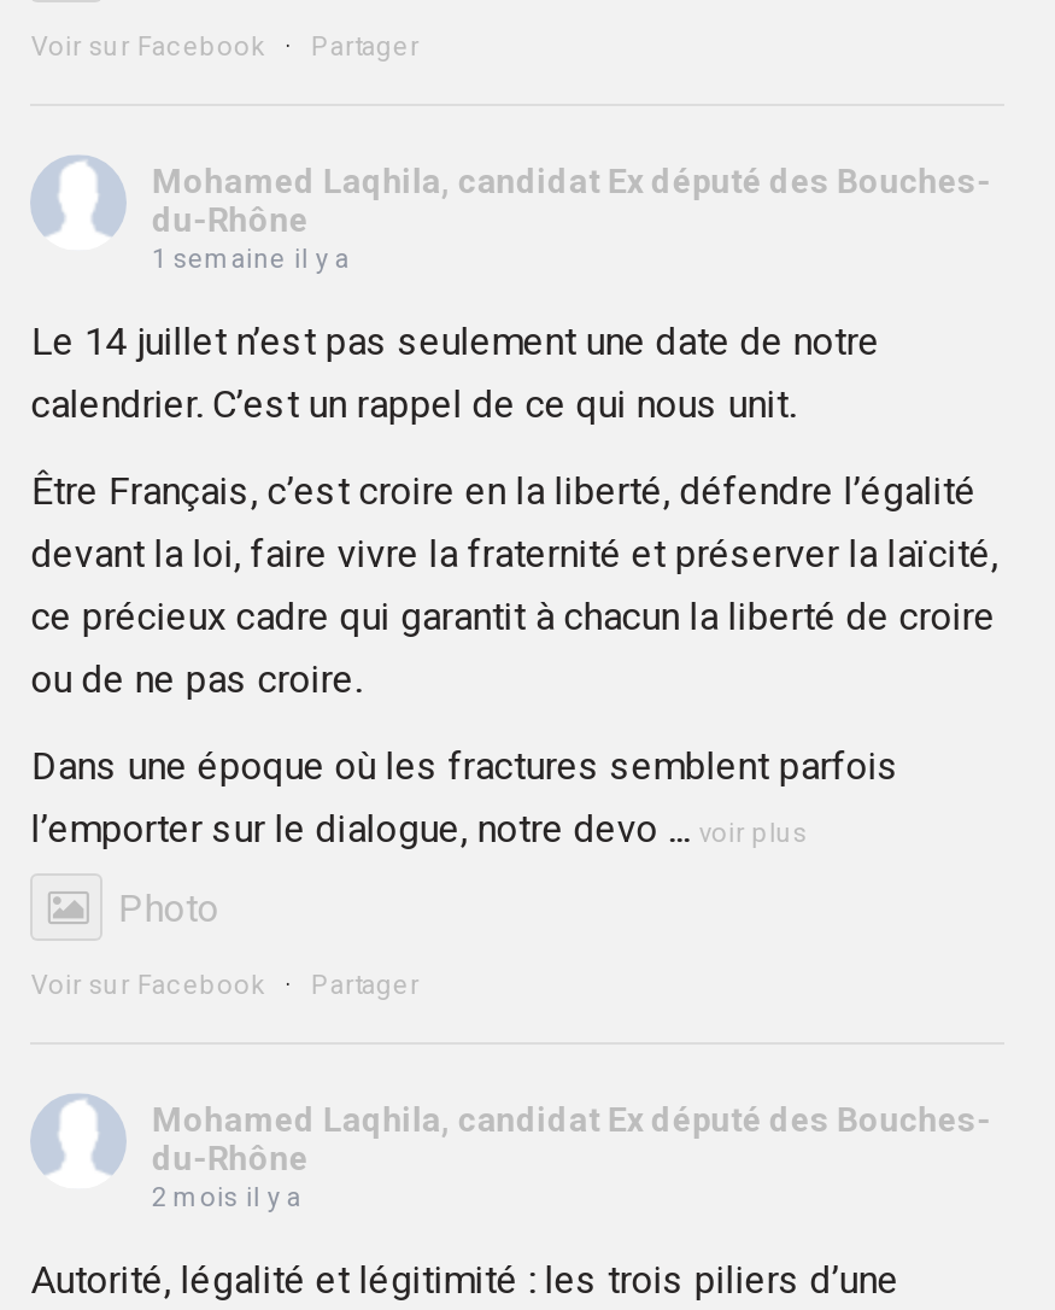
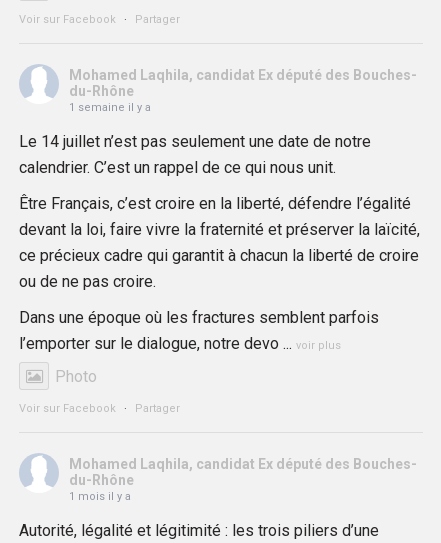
- 2 mois il y a
+ 1 mois il y a
